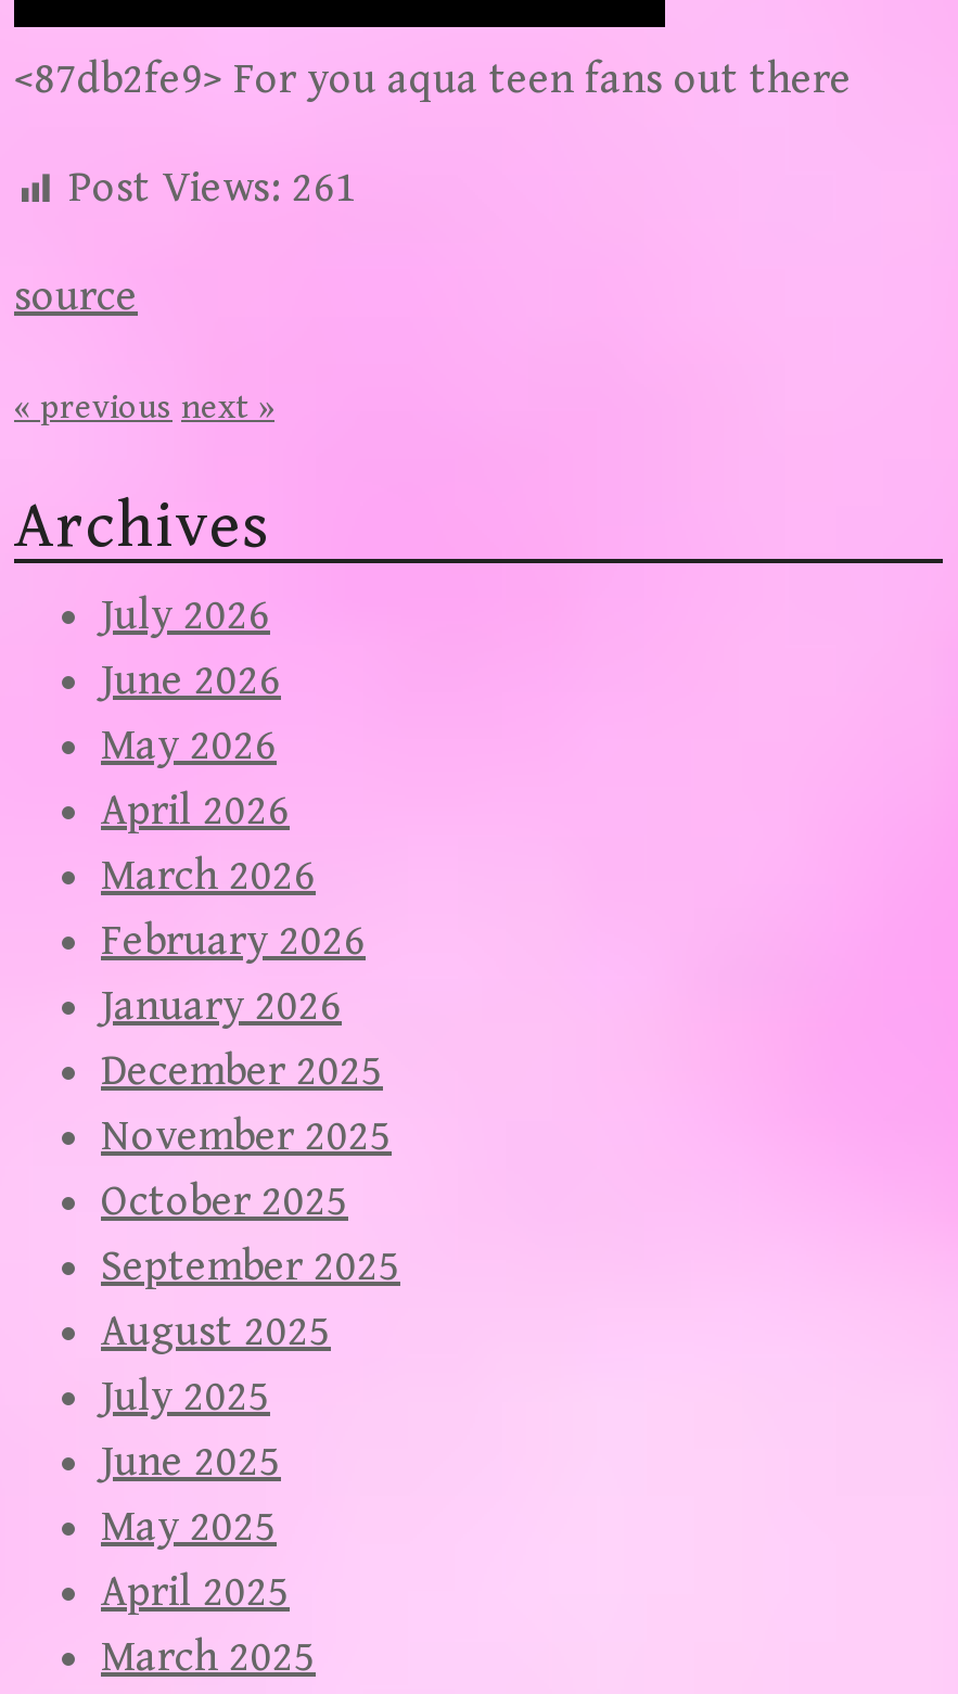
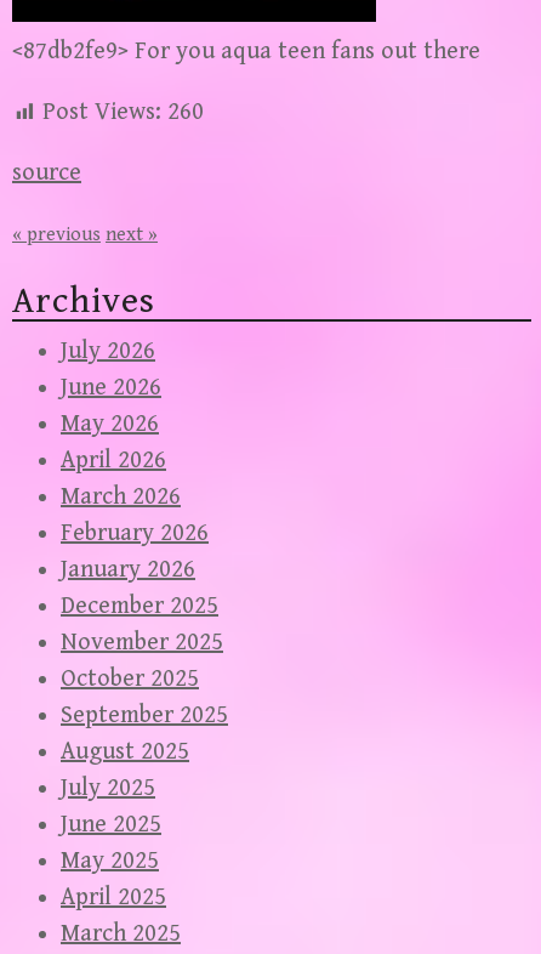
- Post Views: 261
+ Post Views: 260
